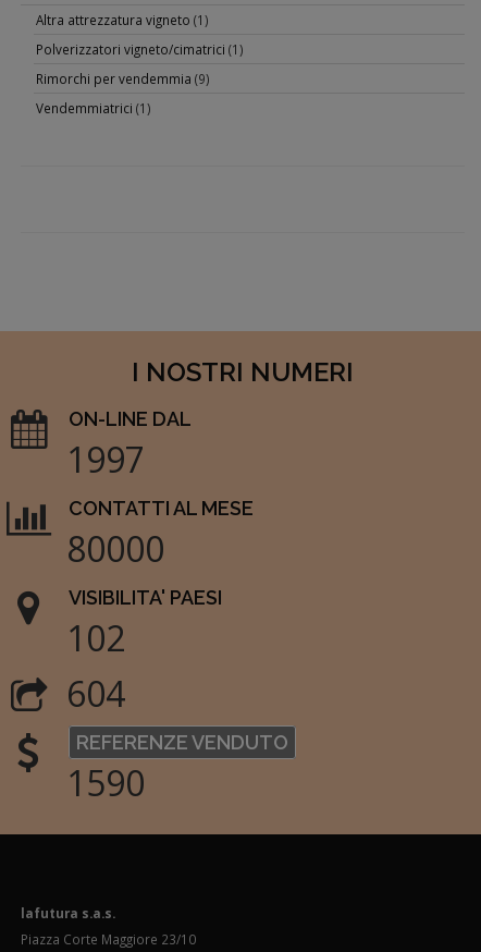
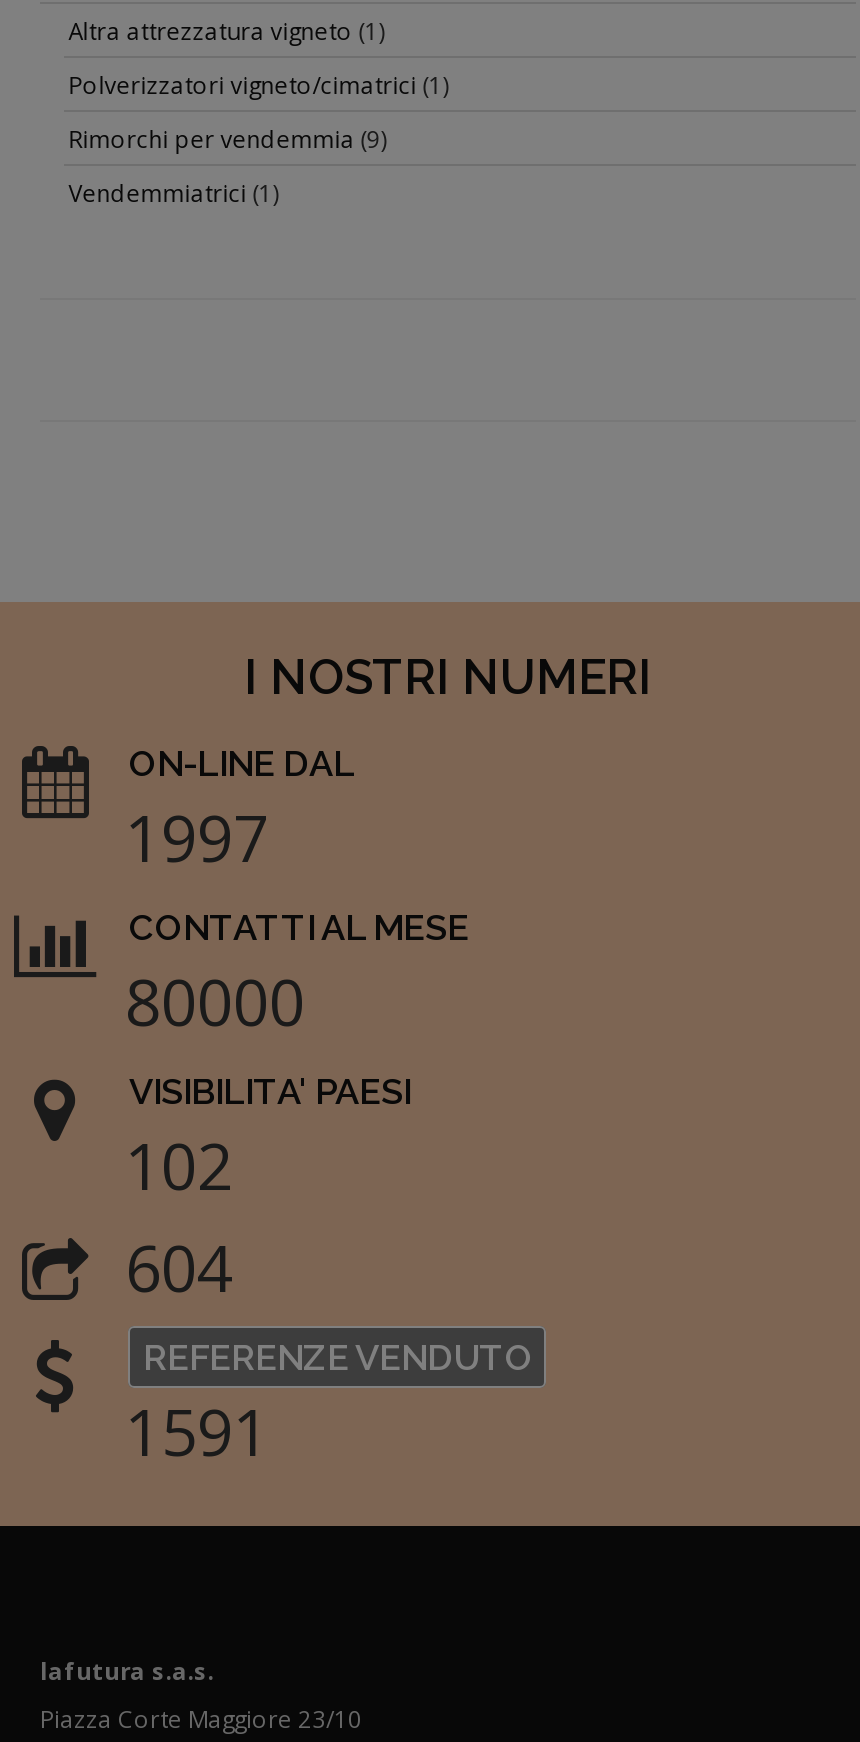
- 1590
+ 1591
